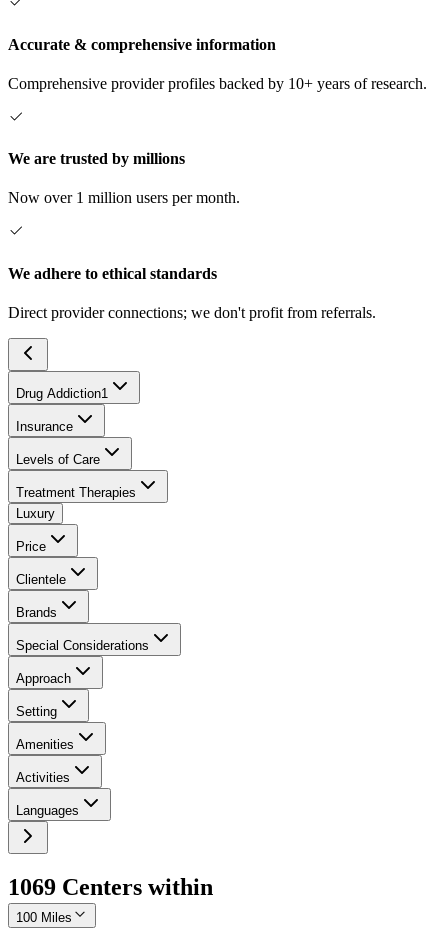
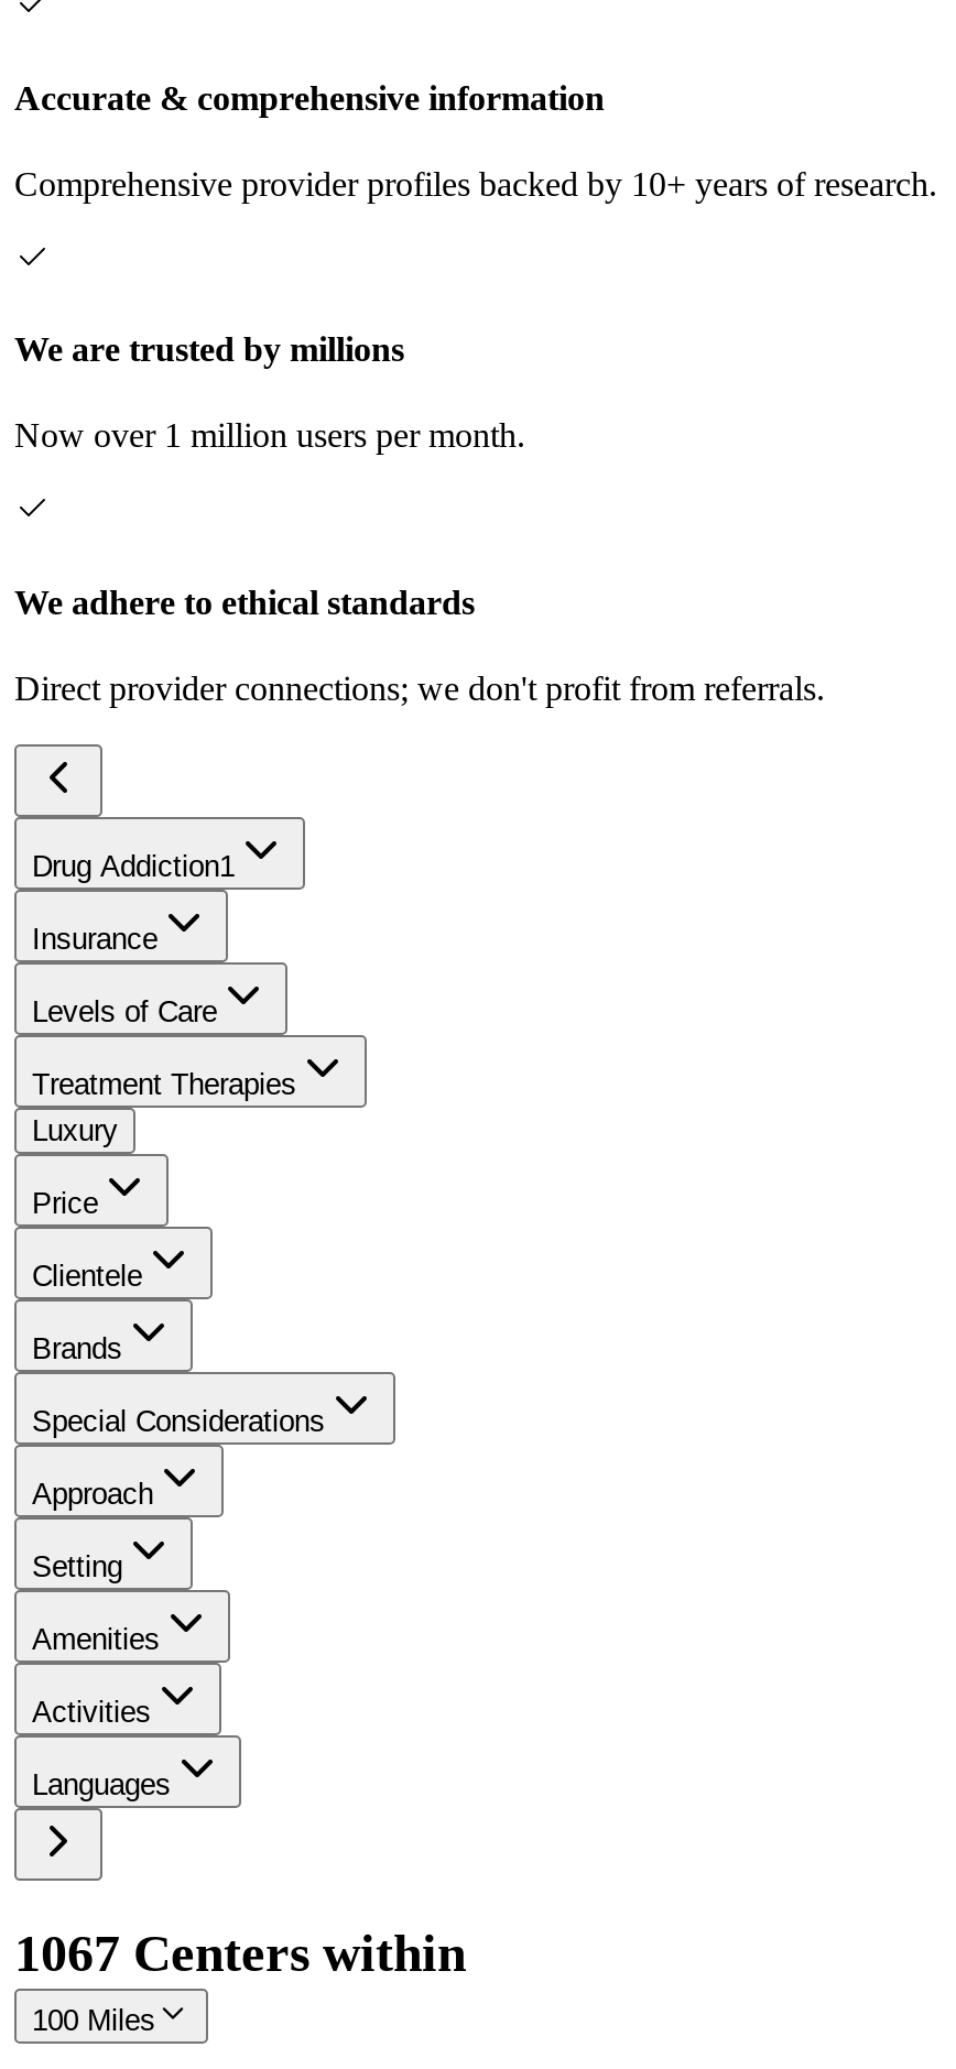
- 1069 Centers within
+ 1067 Centers within
